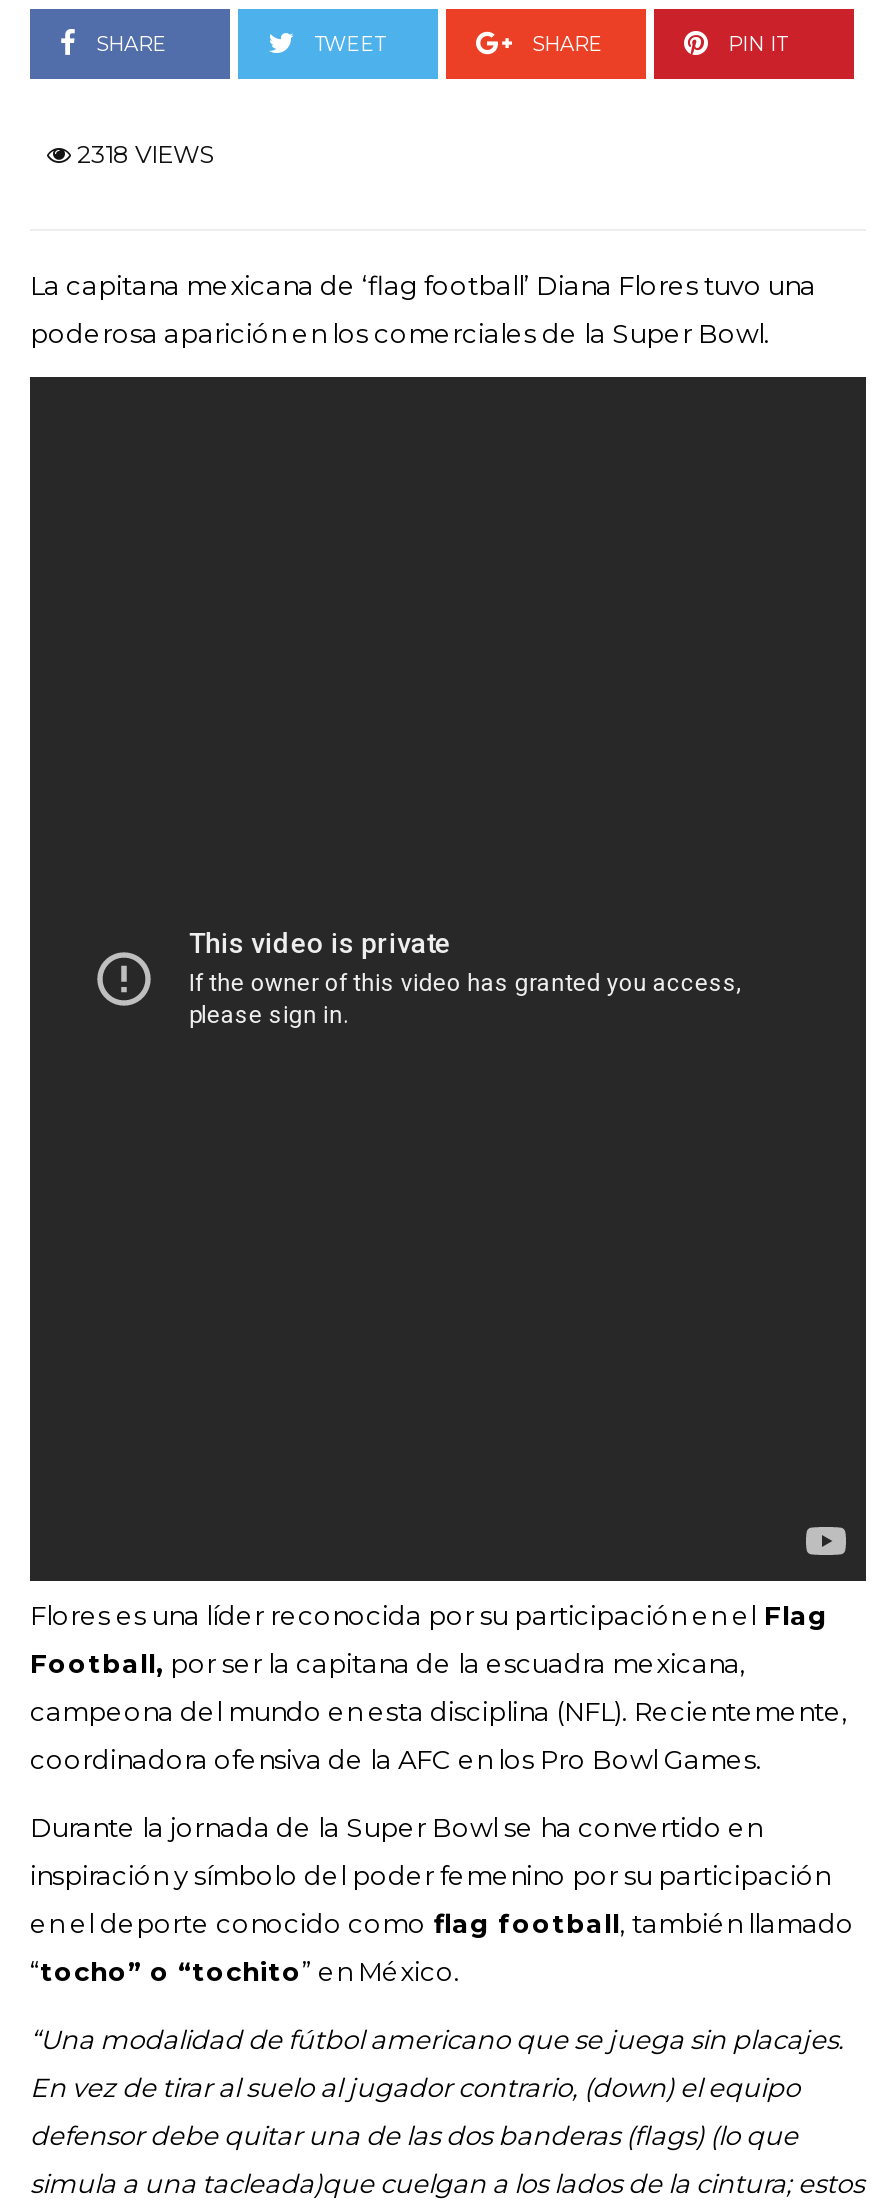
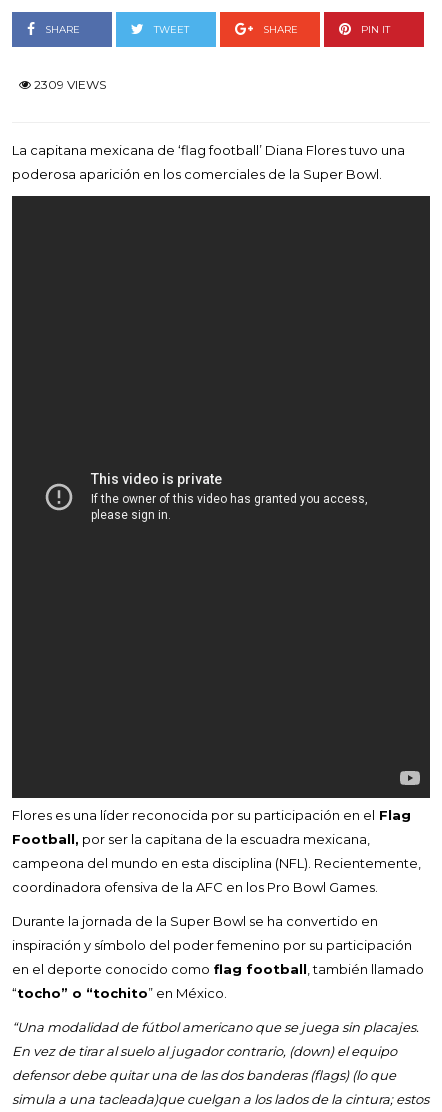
- 2318 VIEWS
+ 2309 VIEWS
